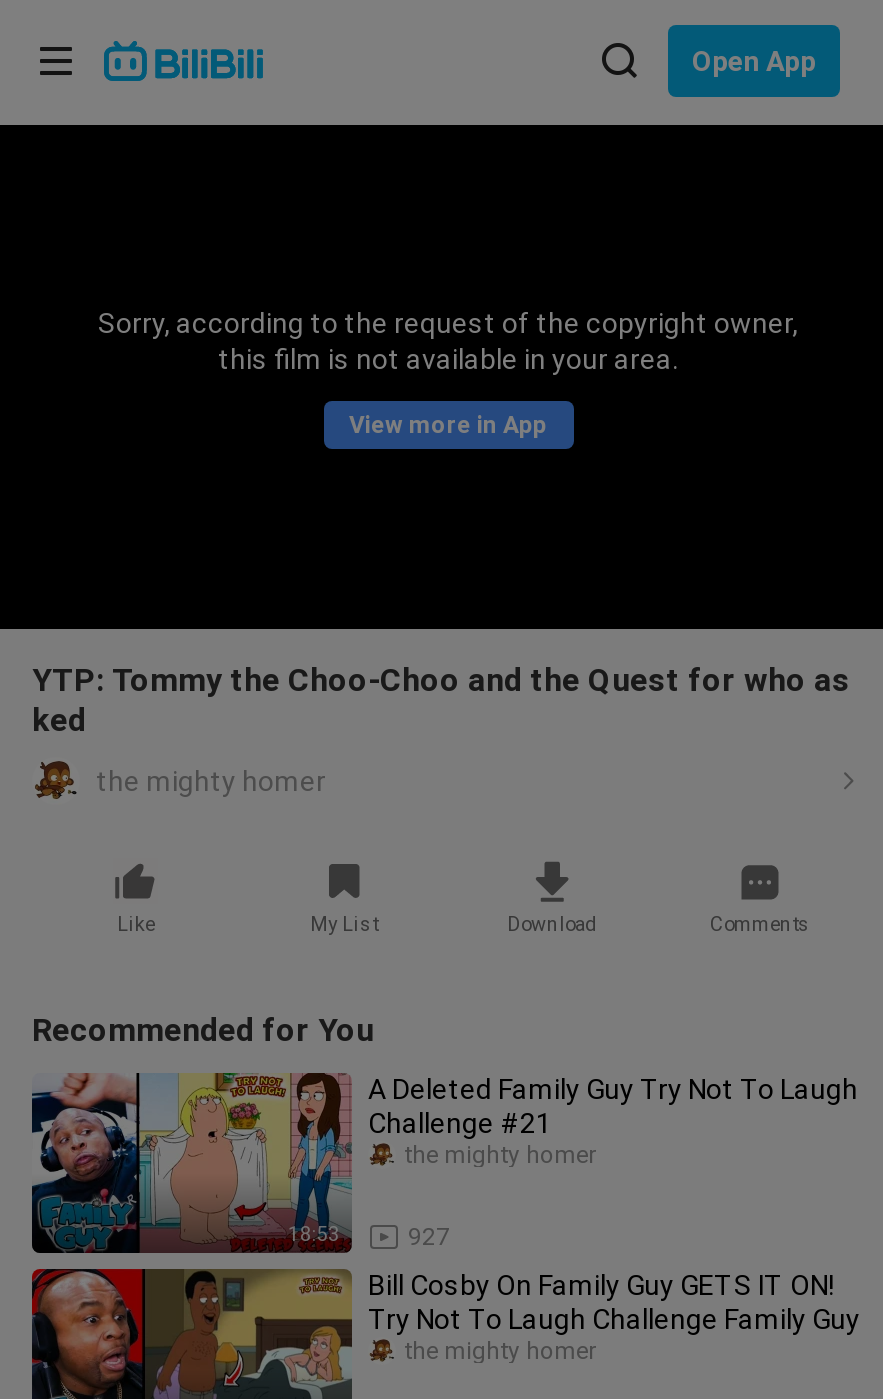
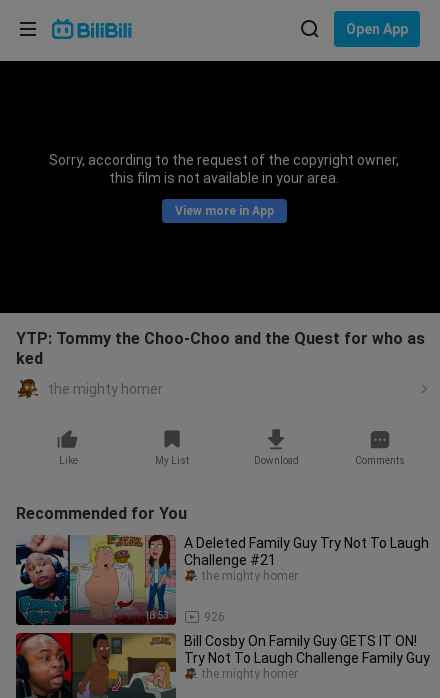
- 927
+ 926
